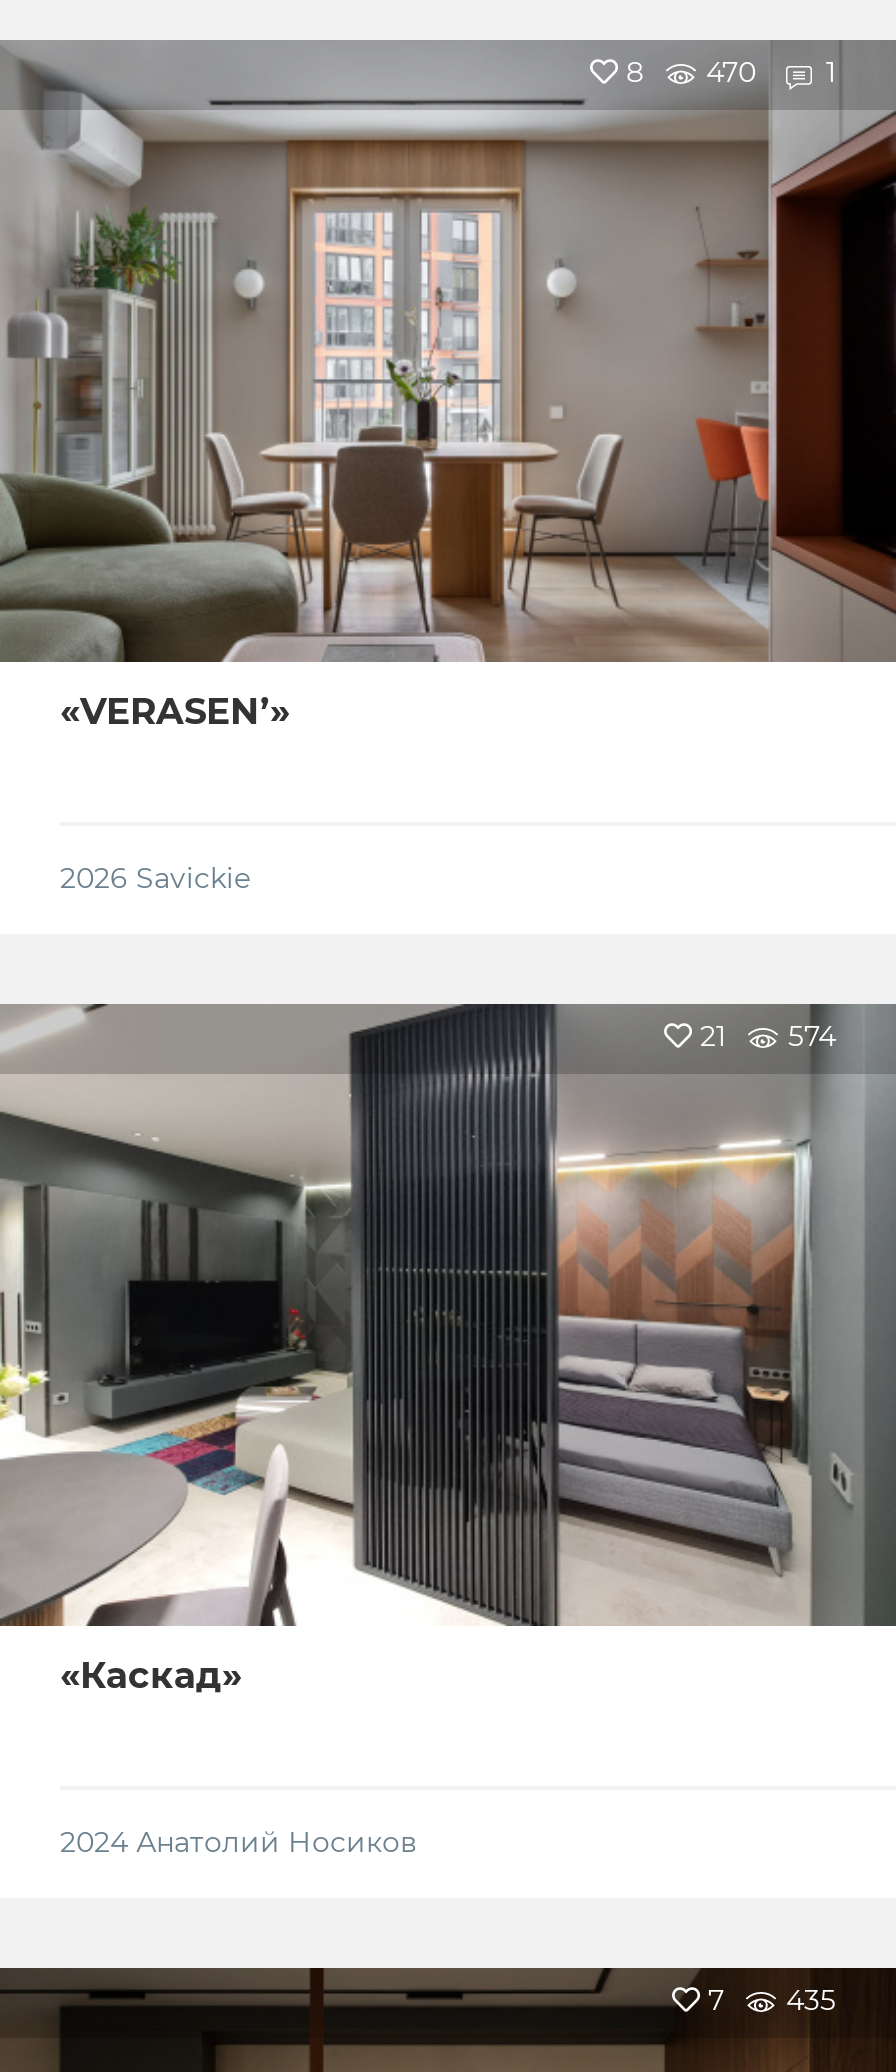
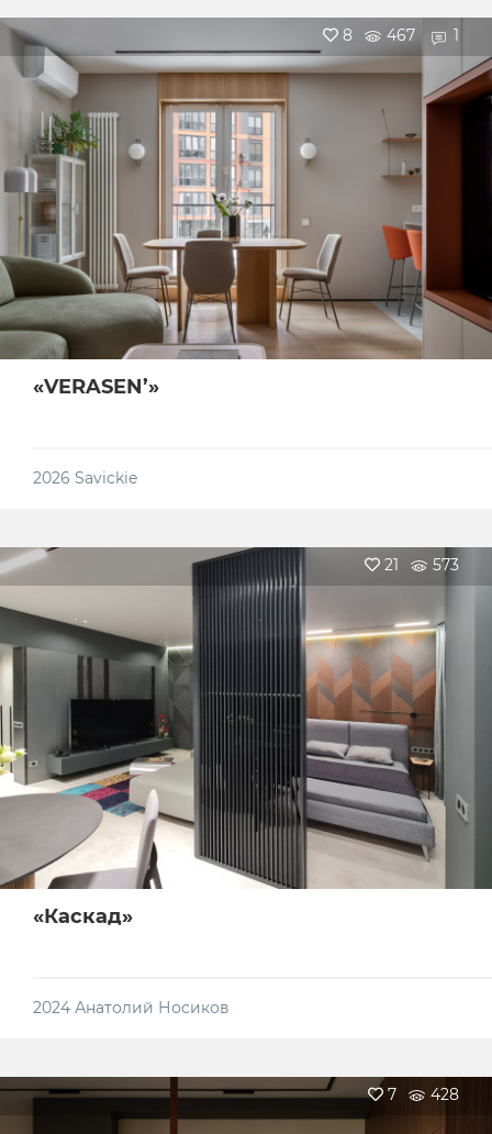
- 8 470 1
+ 8 467 1

- 21 574
+ 21 573

- 7 435
+ 7 428
